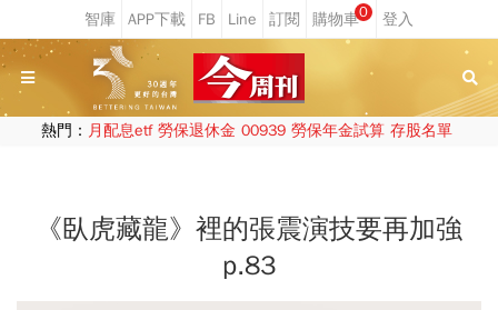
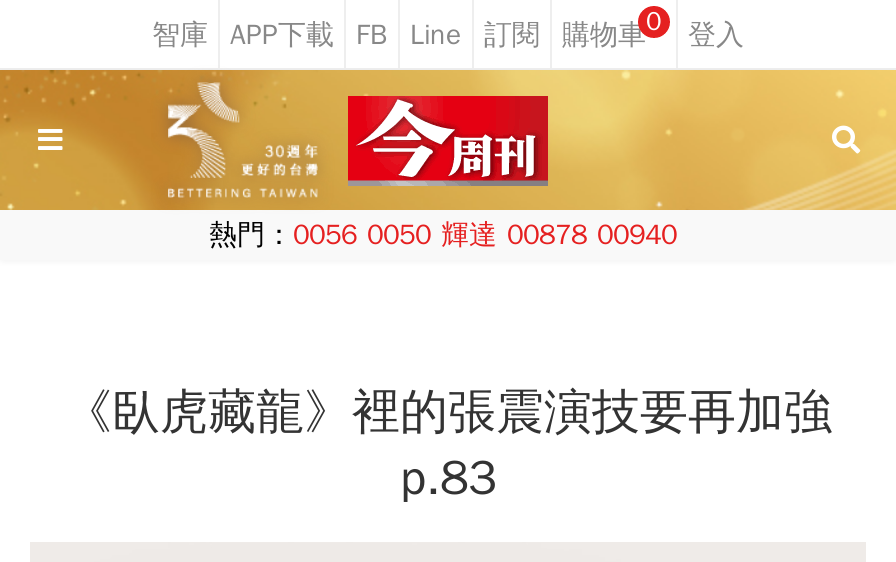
- 熱門：月配息etf 勞保退休金 00939 勞保年金試算 存股名單
+ 熱門：0056 0050 輝達 00878 00940
